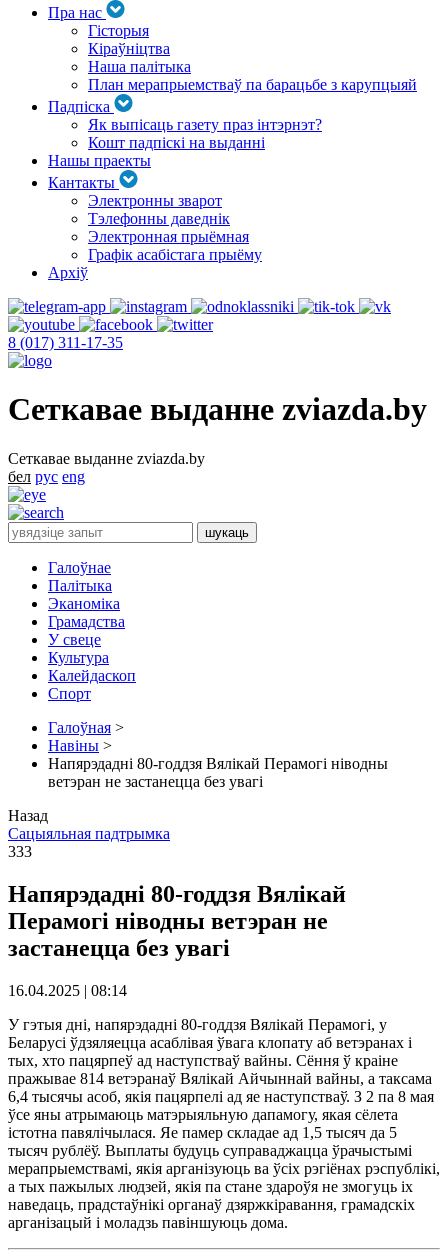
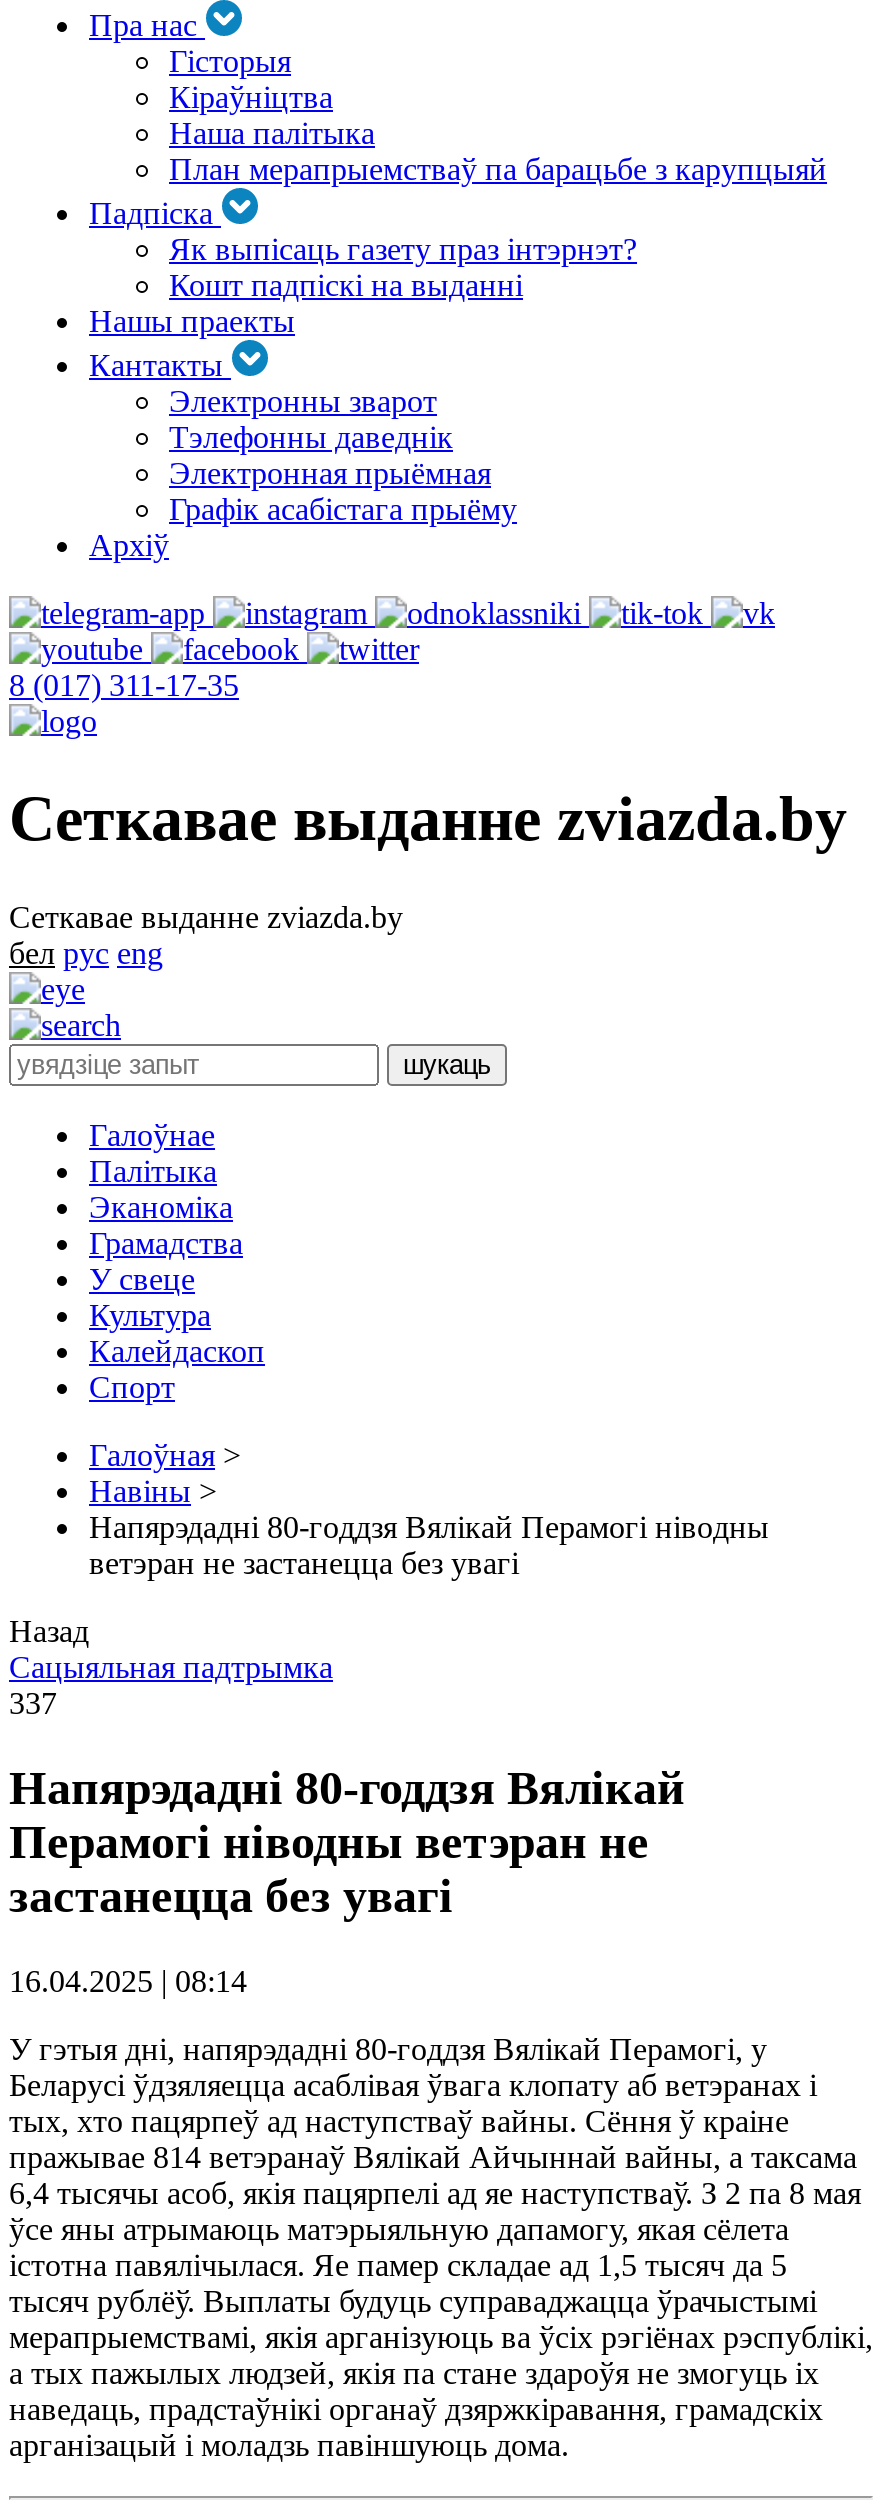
- 333
+ 337
